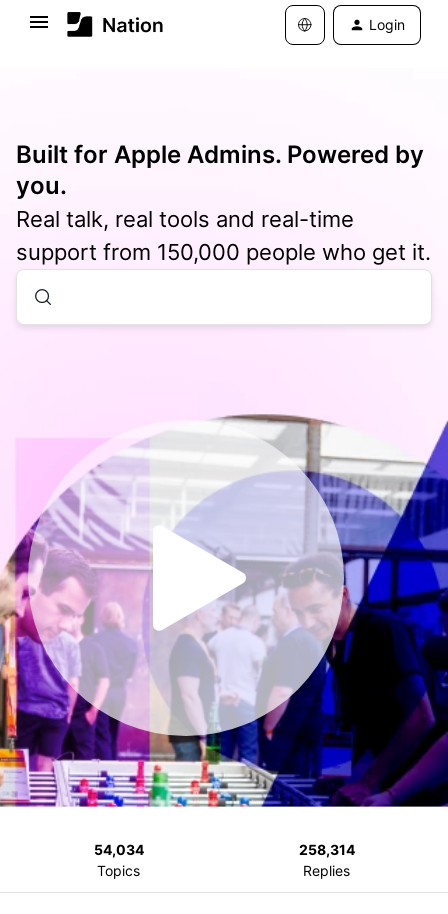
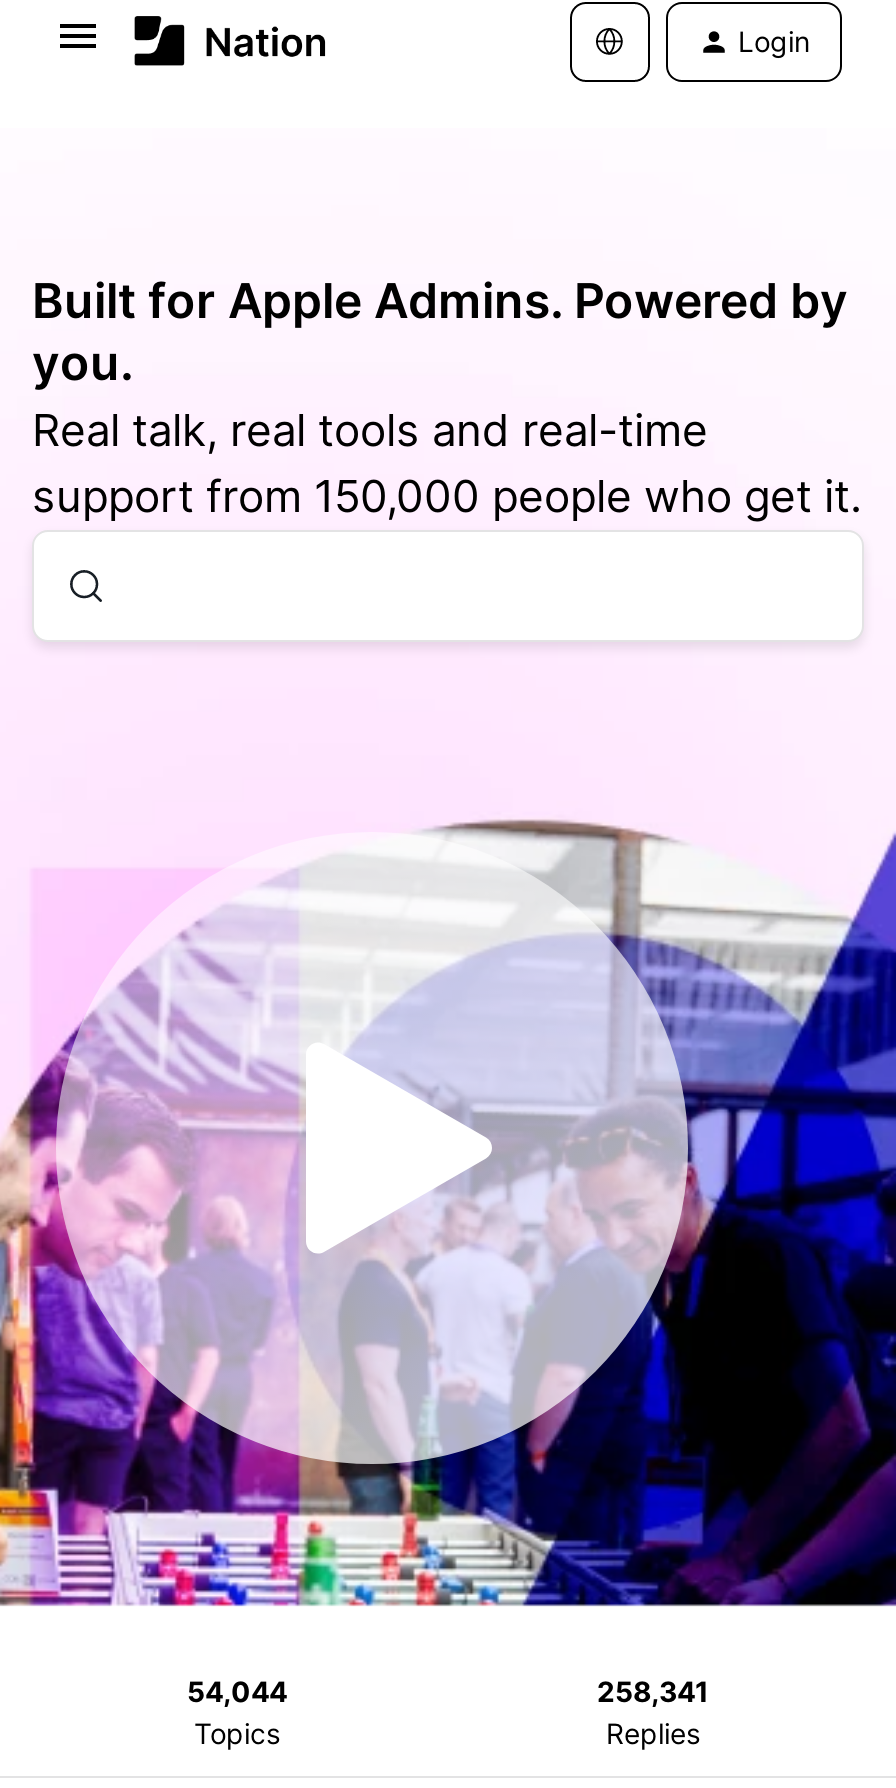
- 54,034
+ 54,044

- 258,314
+ 258,341
